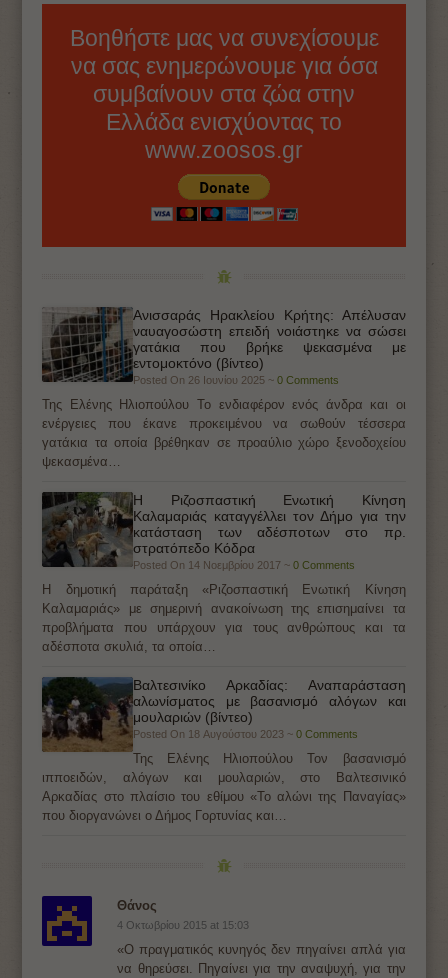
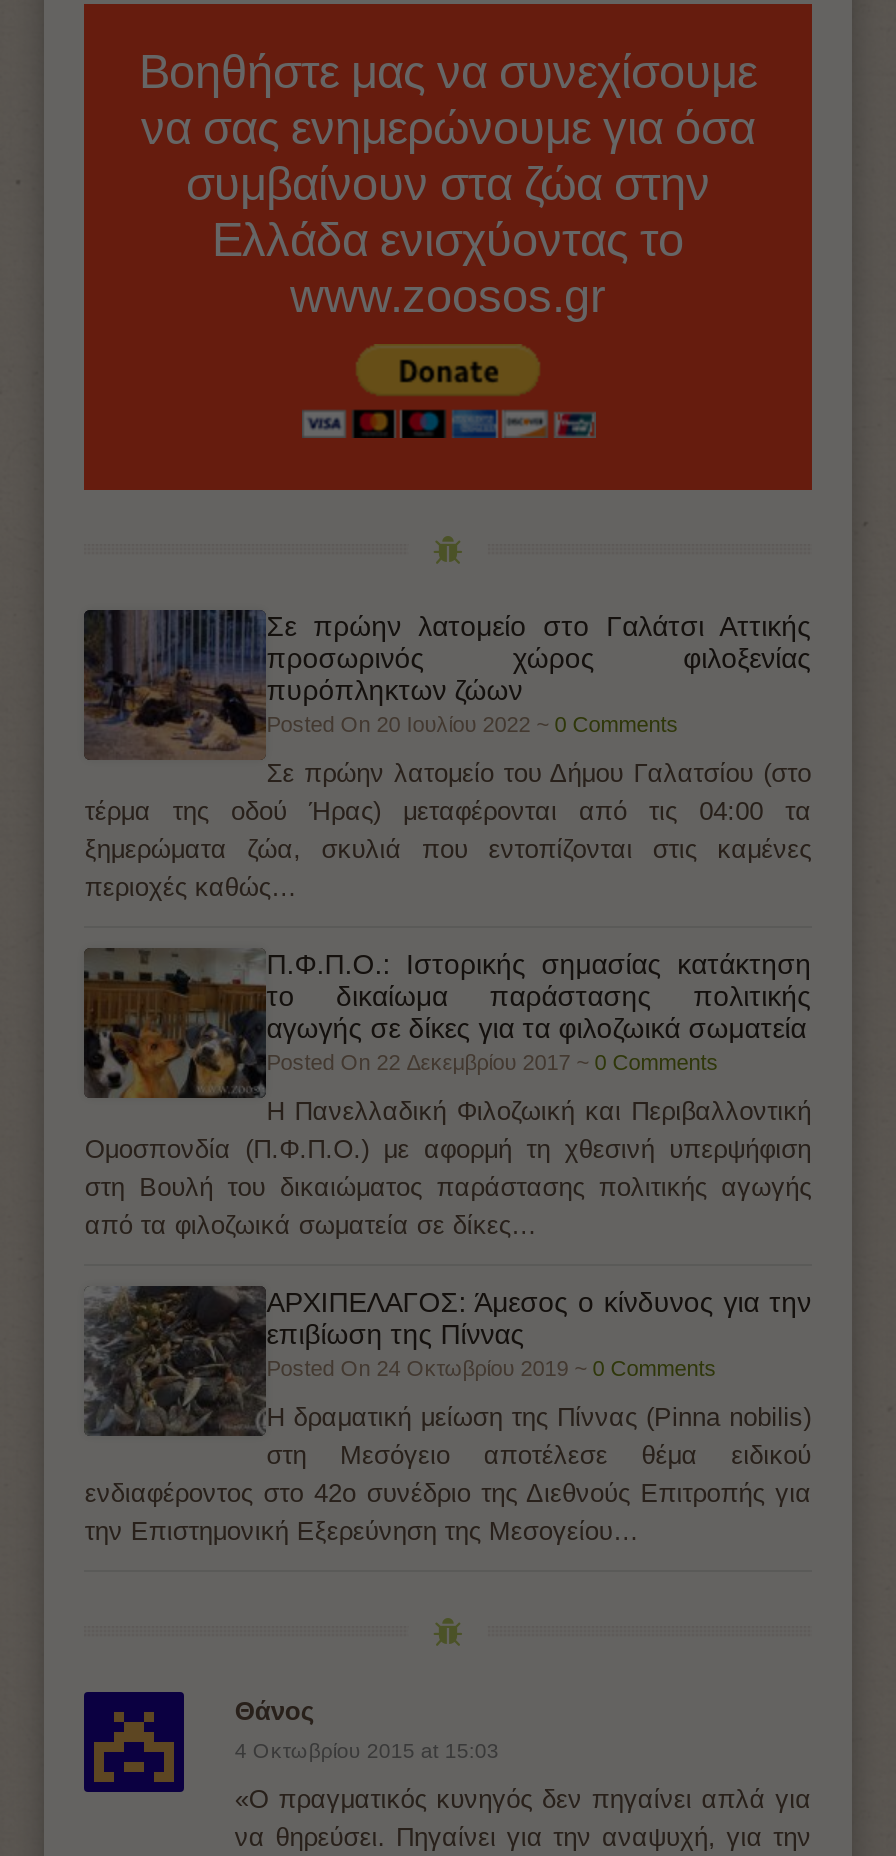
- [image]
- Ανισσαράς Ηρακλείου Κρήτης: Απέλυσαν
- ναυαγοσώστη επειδή νοιάστηκε να σώσει
- γατάκια που βρήκε ψεκασμένα με
- εντομοκτόνο (βίντεο)
- Posted On 26 Ιουνίου 2025 ~ 0 Comments
+ [image]
+ Σε πρώην λατομείο στο Γαλάτσι Αττικής
+ προσωρινός χώρος φιλοξενίας
+ πυρόπληκτων ζώων
+ Posted On 20 Ιουλίου 2022 ~ 0 Comments

- Της Ελένης Ηλιοπούλου Το ενδιαφέρον ενός άνδρα και οι
- ενέργειες που έκανε προκειμένου να σωθούν τέσσερα
- γατάκια τα οποία βρέθηκαν σε προαύλιο χώρο ξενοδοχείου
- ψεκασμένα…
+ Σε πρώην λατομείο του Δήμου Γαλατσίου (στο
+ τέρμα της οδού Ήρας) μεταφέρονται από τις 04:00 τα
+ ξημερώματα ζώα, σκυλιά που εντοπίζονται στις καμένες
+ περιοχές καθώς…

- [image]
- Η Ριζοσπαστική Ενωτική Κίνηση
- Καλαμαριάς καταγγέλλει τον Δήμο για την
- κατάσταση των αδέσποτων στο πρ.
- στρατόπεδο Κόδρα
- Posted On 14 Νοεμβρίου 2017 ~ 0 Comments
+ [image]
+ Π.Φ.Π.Ο.: Ιστορικής σημασίας κατάκτηση
+ το δικαίωμα παράστασης πολιτικής
+ αγωγής σε δίκες για τα φιλοζωικά σωματεία
+ Posted On 22 Δεκεμβρίου 2017 ~ 0 Comments

- Η δημοτική παράταξη «Ριζοσπαστική Ενωτική Κίνηση
- Καλαμαριάς» με σημερινή ανακοίνωση της επισημαίνει τα
- προβλήματα που υπάρχουν για τους ανθρώπους και τα
- αδέσποτα σκυλιά, τα οποία…
+ Η Πανελλαδική Φιλοζωική και Περιβαλλοντική
+ Ομοσπονδία (Π.Φ.Π.Ο.) με αφορμή τη χθεσινή υπερψήφιση
+ στη Βουλή του δικαιώματος παράστασης πολιτικής αγωγής
+ από τα φιλοζωικά σωματεία σε δίκες…

- [image]
- Βαλτεσινίκο Αρκαδίας: Αναπαράσταση
- αλωνίσματος με βασανισμό αλόγων και
- μουλαριών (βίντεο)
- Posted On 18 Αυγούστου 2023 ~ 0 Comments
+ [image]
+ ΑΡΧΙΠΕΛΑΓΟΣ: Άμεσος ο κίνδυνος για την
+ επιβίωση της Πίννας
+ Posted On 24 Οκτωβρίου 2019 ~ 0 Comments

- Της Ελένης Ηλιοπούλου Τον βασανισμό
- ιπποειδών, αλόγων και μουλαριών, στο Βαλτεσινικό
- Αρκαδίας στο πλαίσιο του εθίμου «Το αλώνι της Παναγίας»
- που διοργανώνει ο Δήμος Γορτυνίας και…
+ Η δραματική μείωση της Πίννας (Pinna nobilis)
+ στη Μεσόγειο αποτέλεσε θέμα ειδικού
+ ενδιαφέροντος στο 42ο συνέδριο της Διεθνούς Επιτροπής για
+ την Επιστημονική Εξερεύνηση της Μεσογείου…
